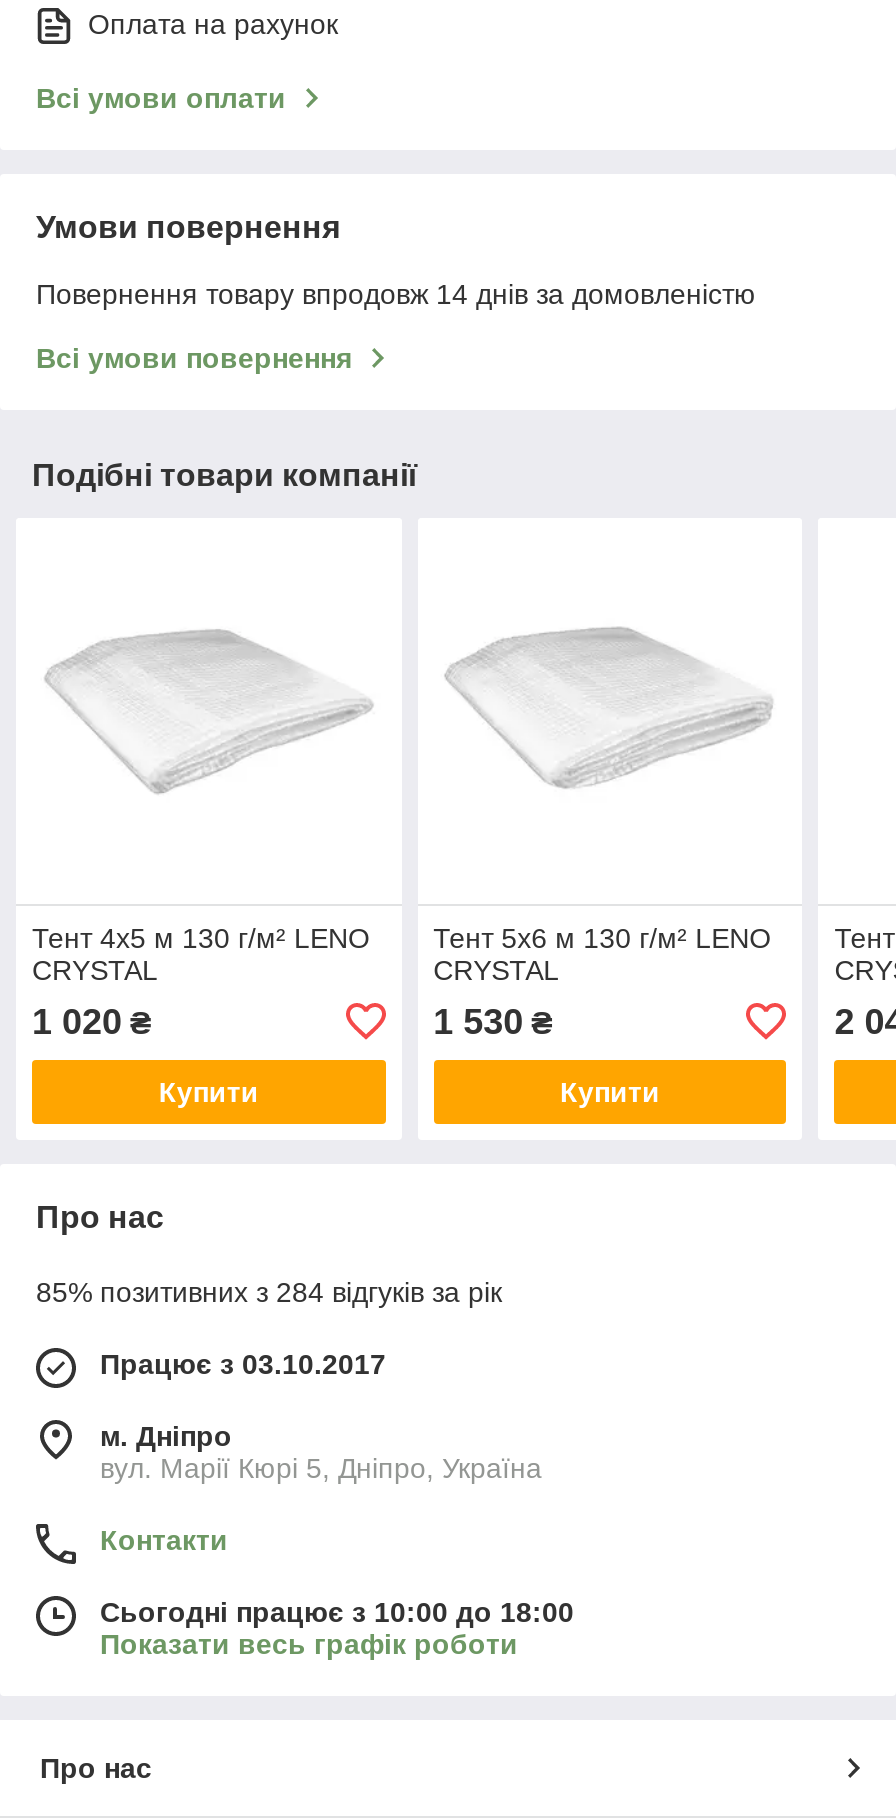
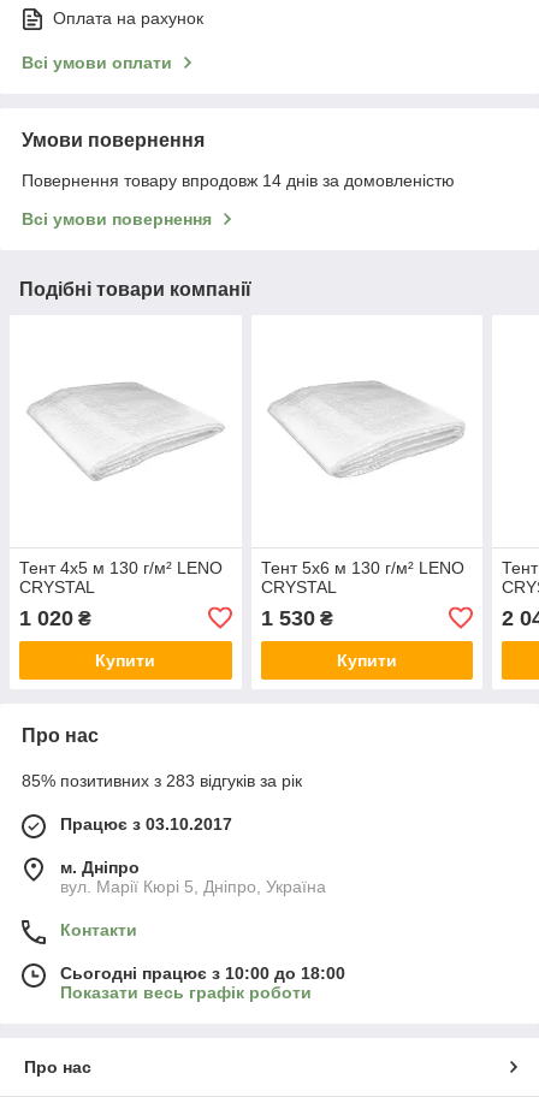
- 85% позитивних з 284 відгуків за рік
+ 85% позитивних з 283 відгуків за рік
